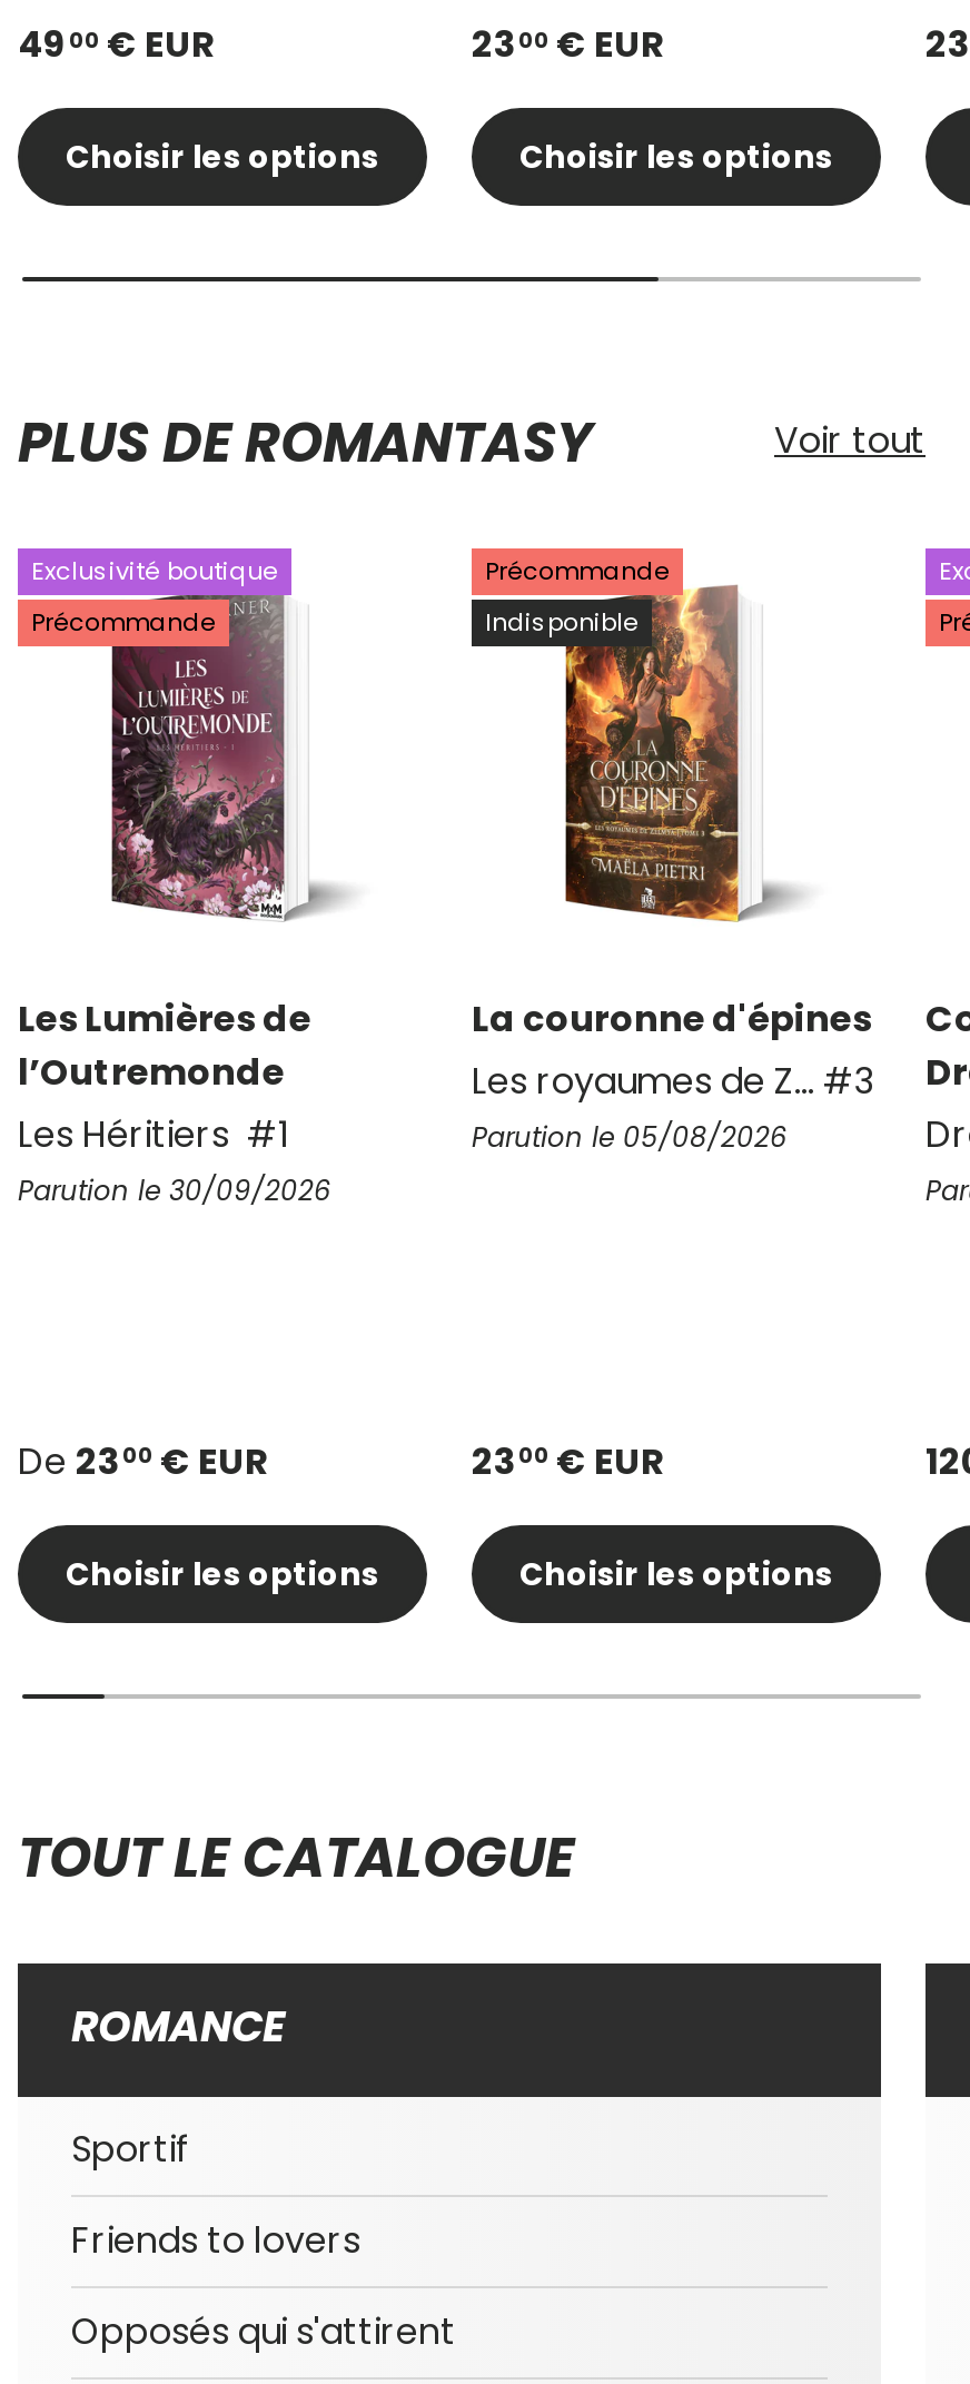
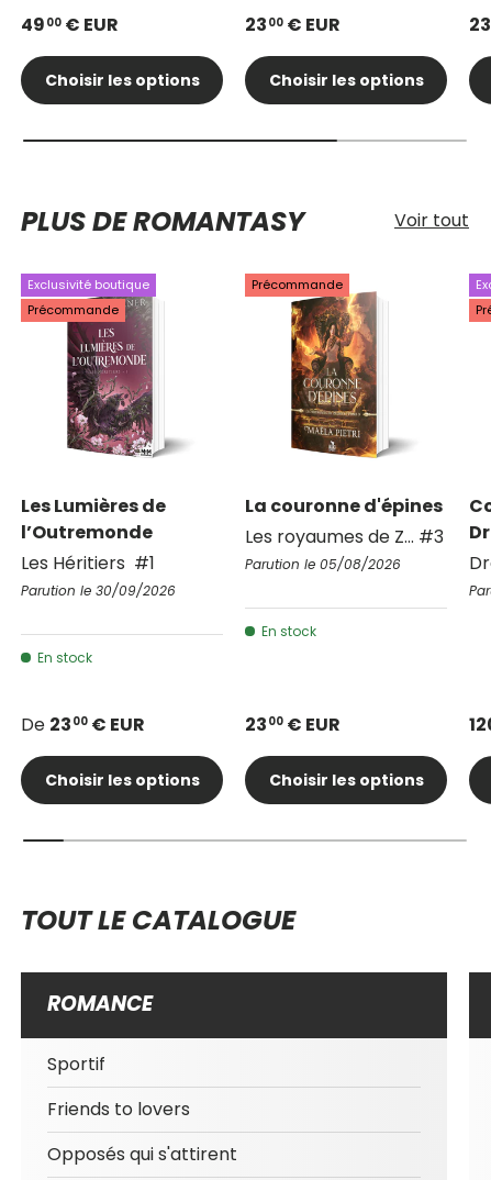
- Indisponible

+ En stock

+ En stock
